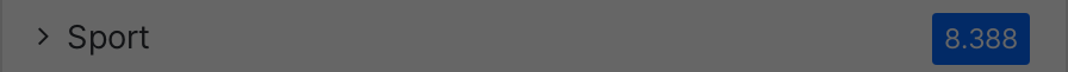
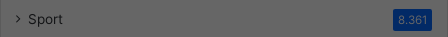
- 8.388
+ 8.361
